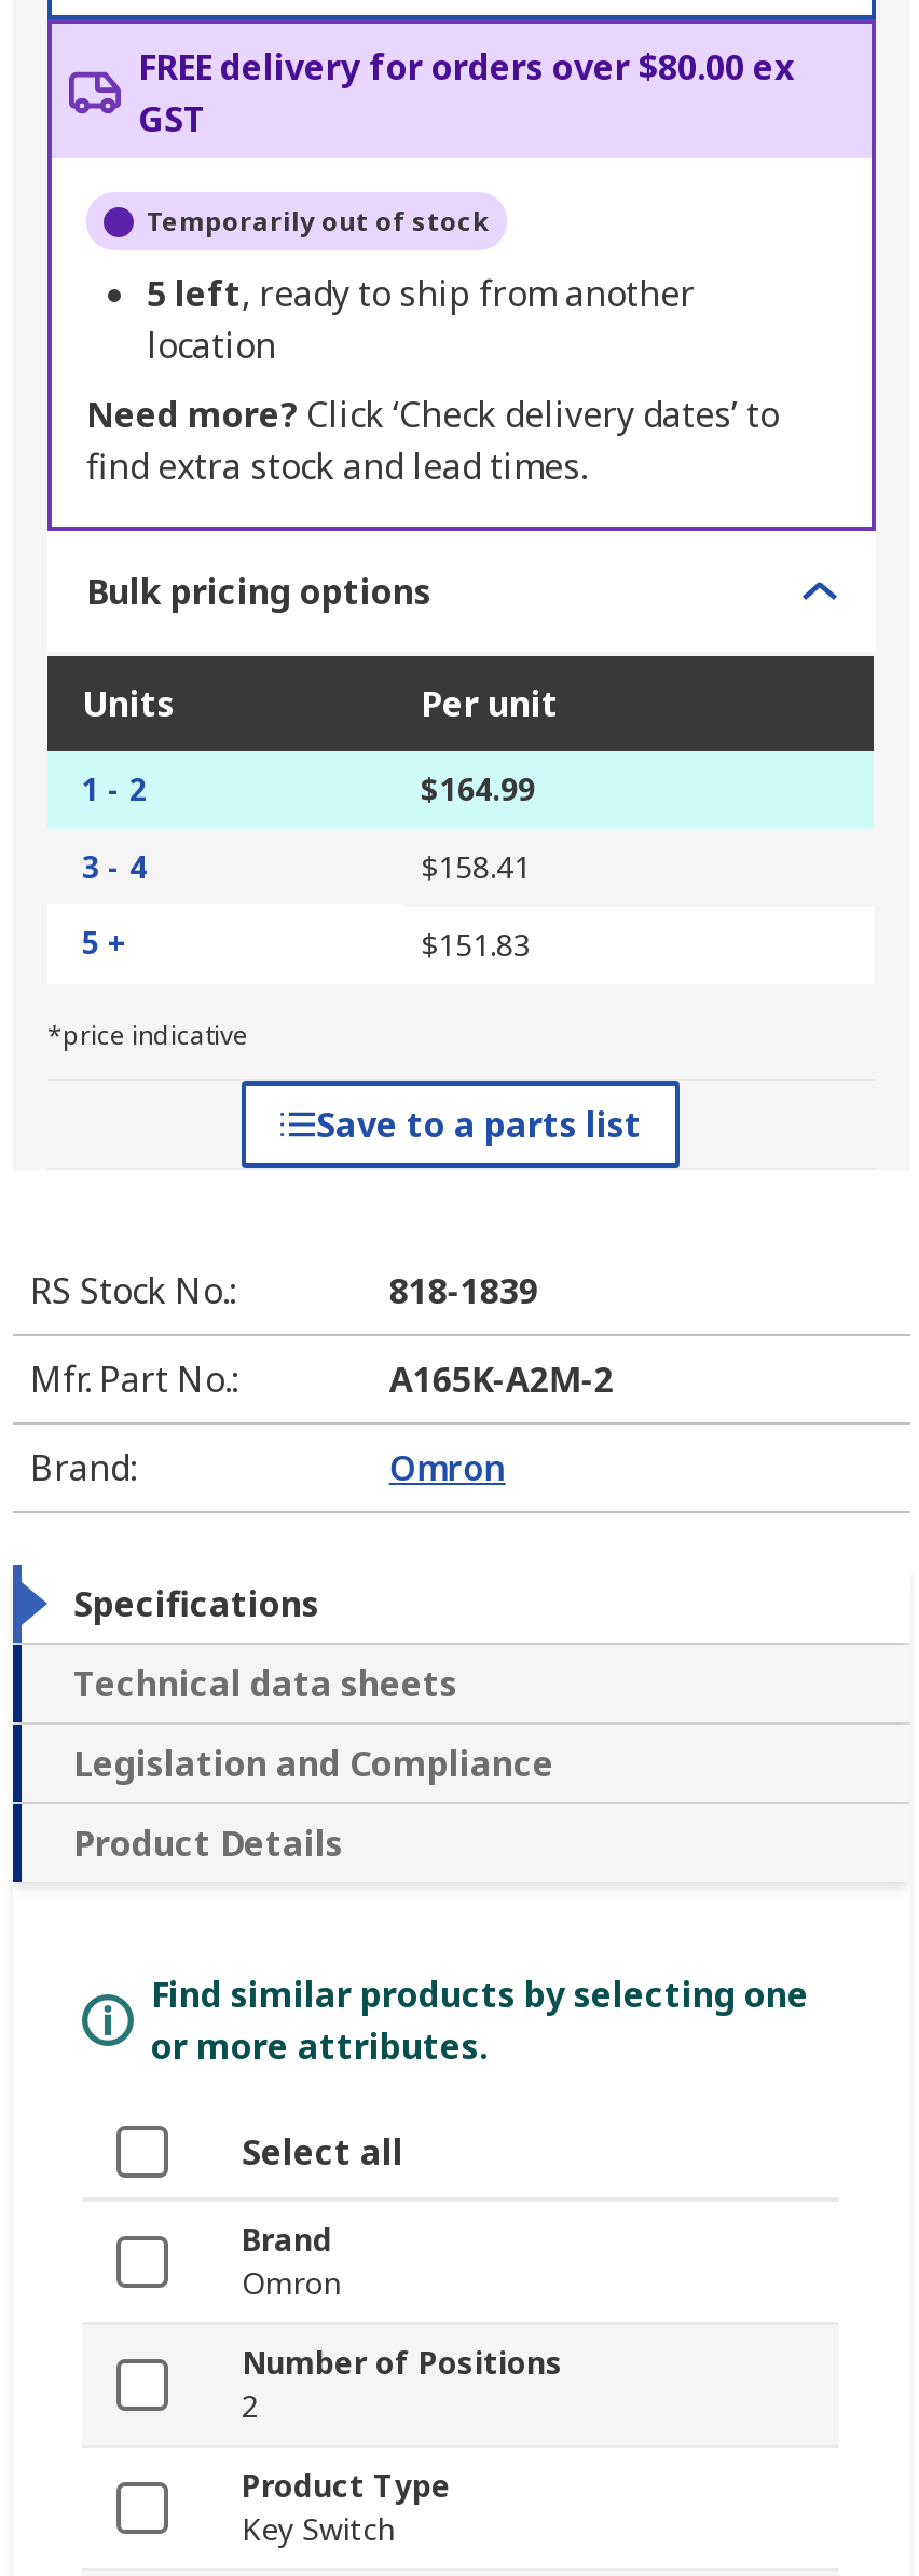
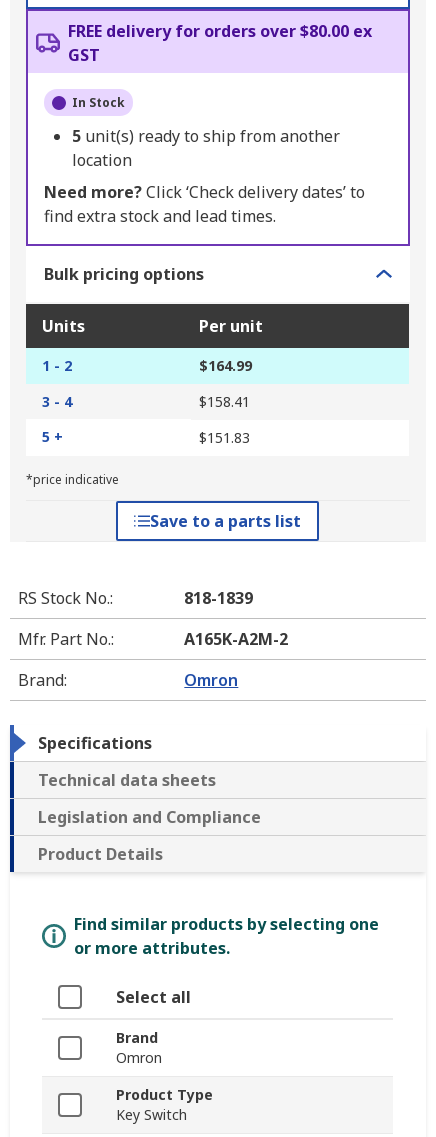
- Temporarily out of stock
+ In Stock

- 5 left, ready to ship from another
+ 5 unit(s) ready to ship from another

- Number of Positions
- 2
